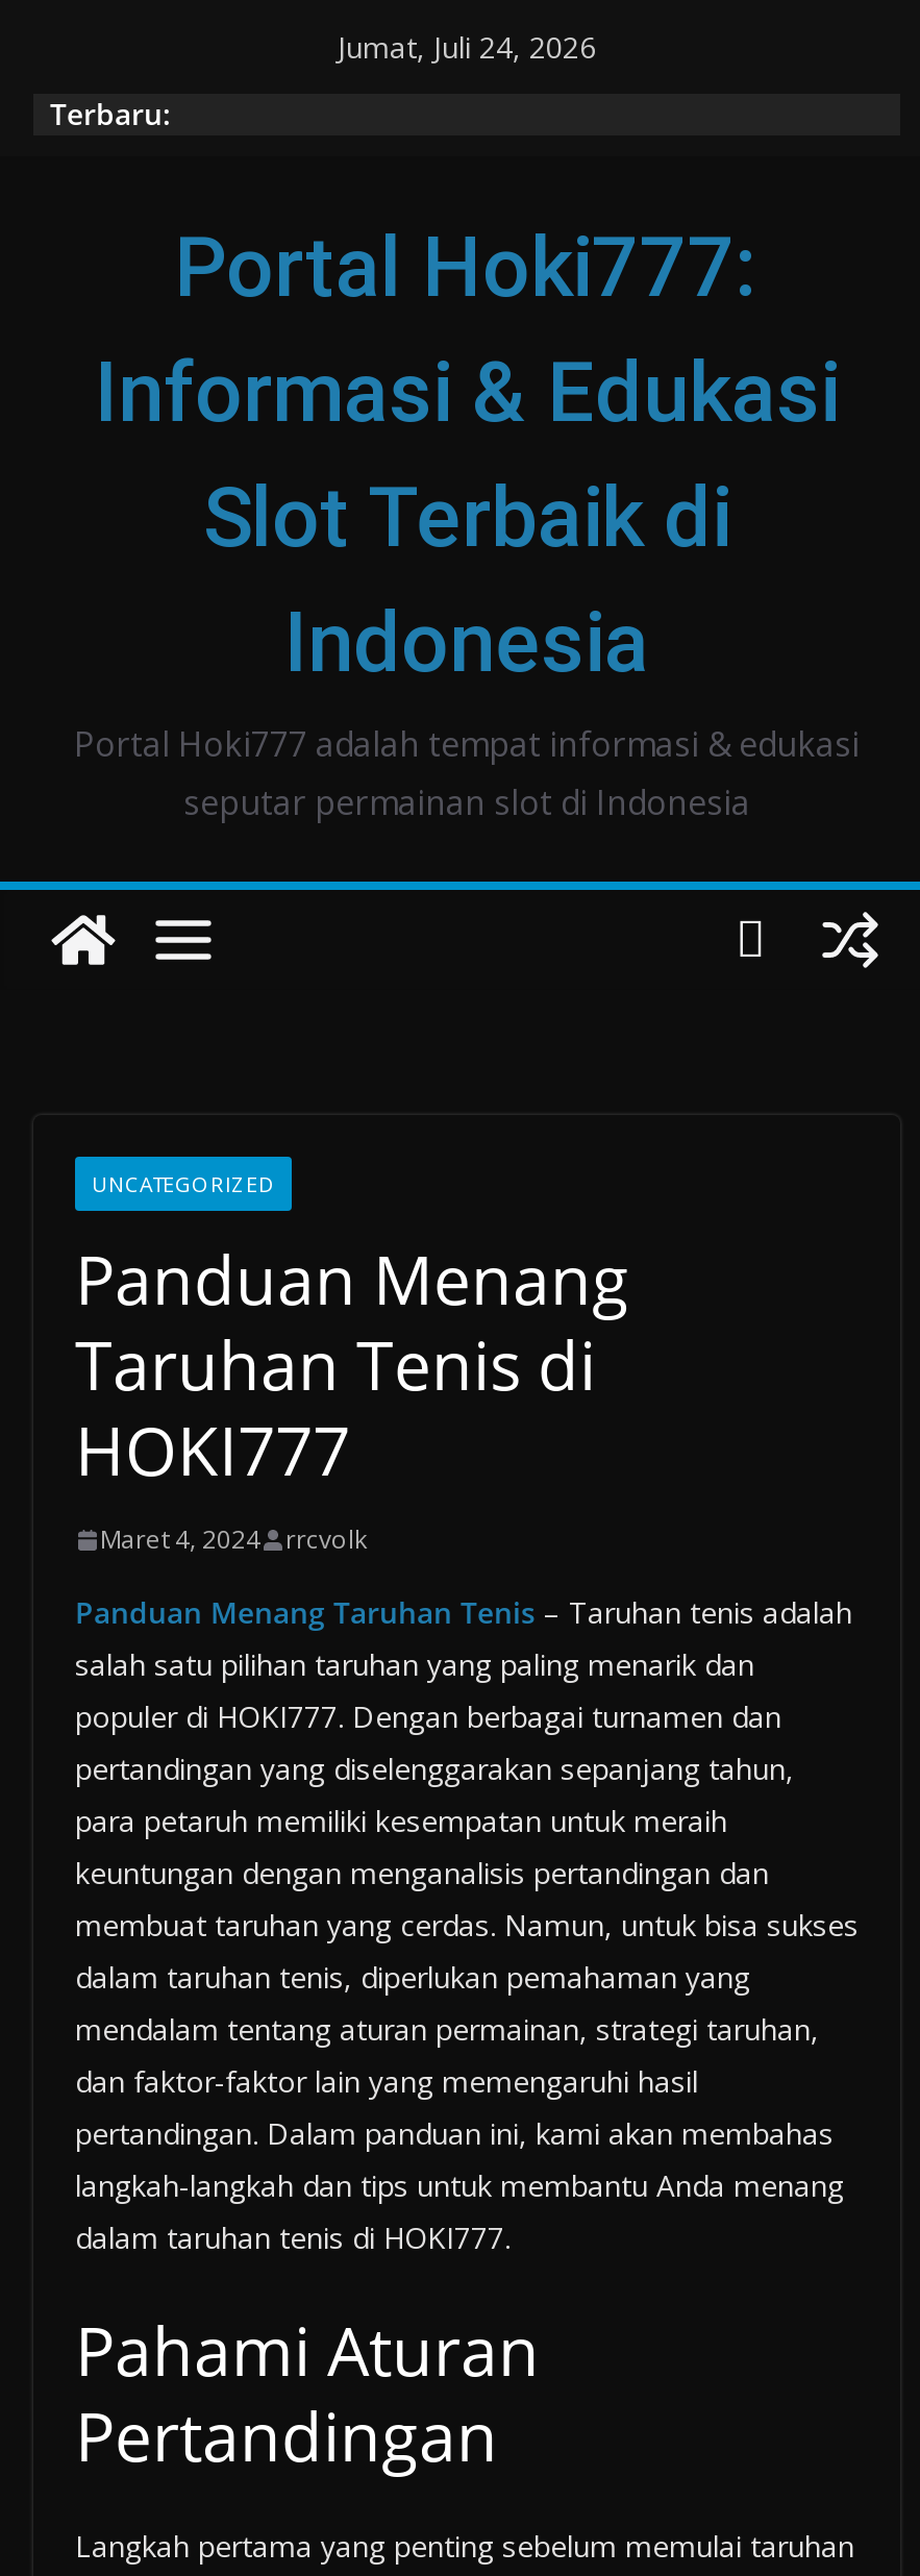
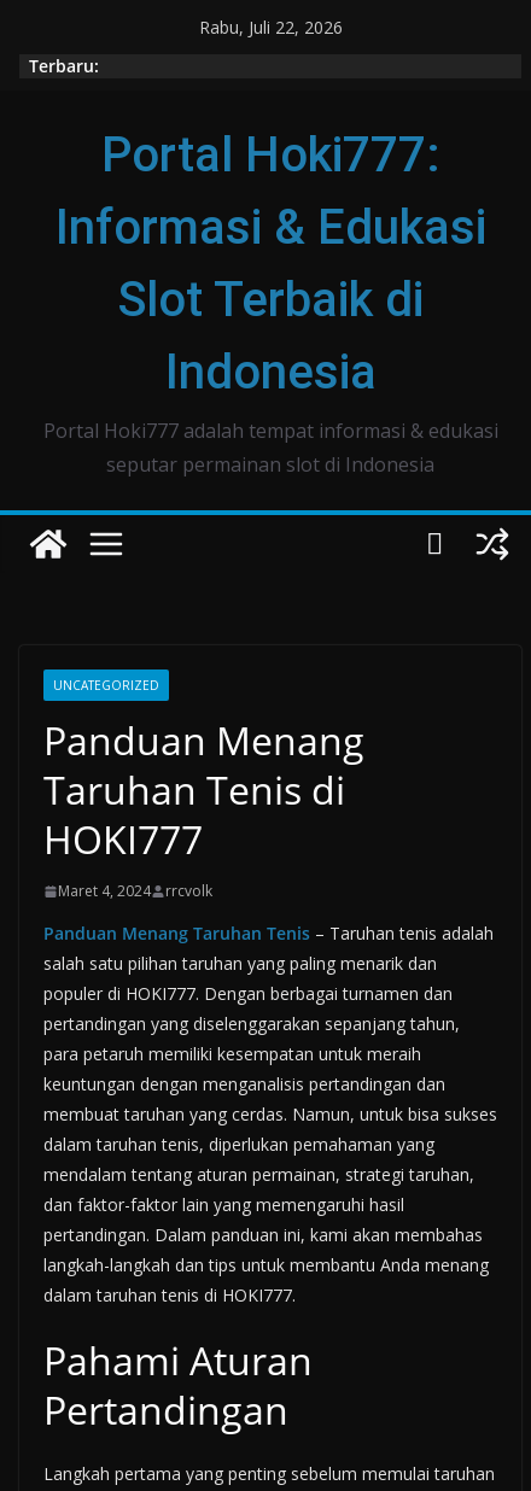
- Jumat, Juli 24, 2026
+ Rabu, Juli 22, 2026
